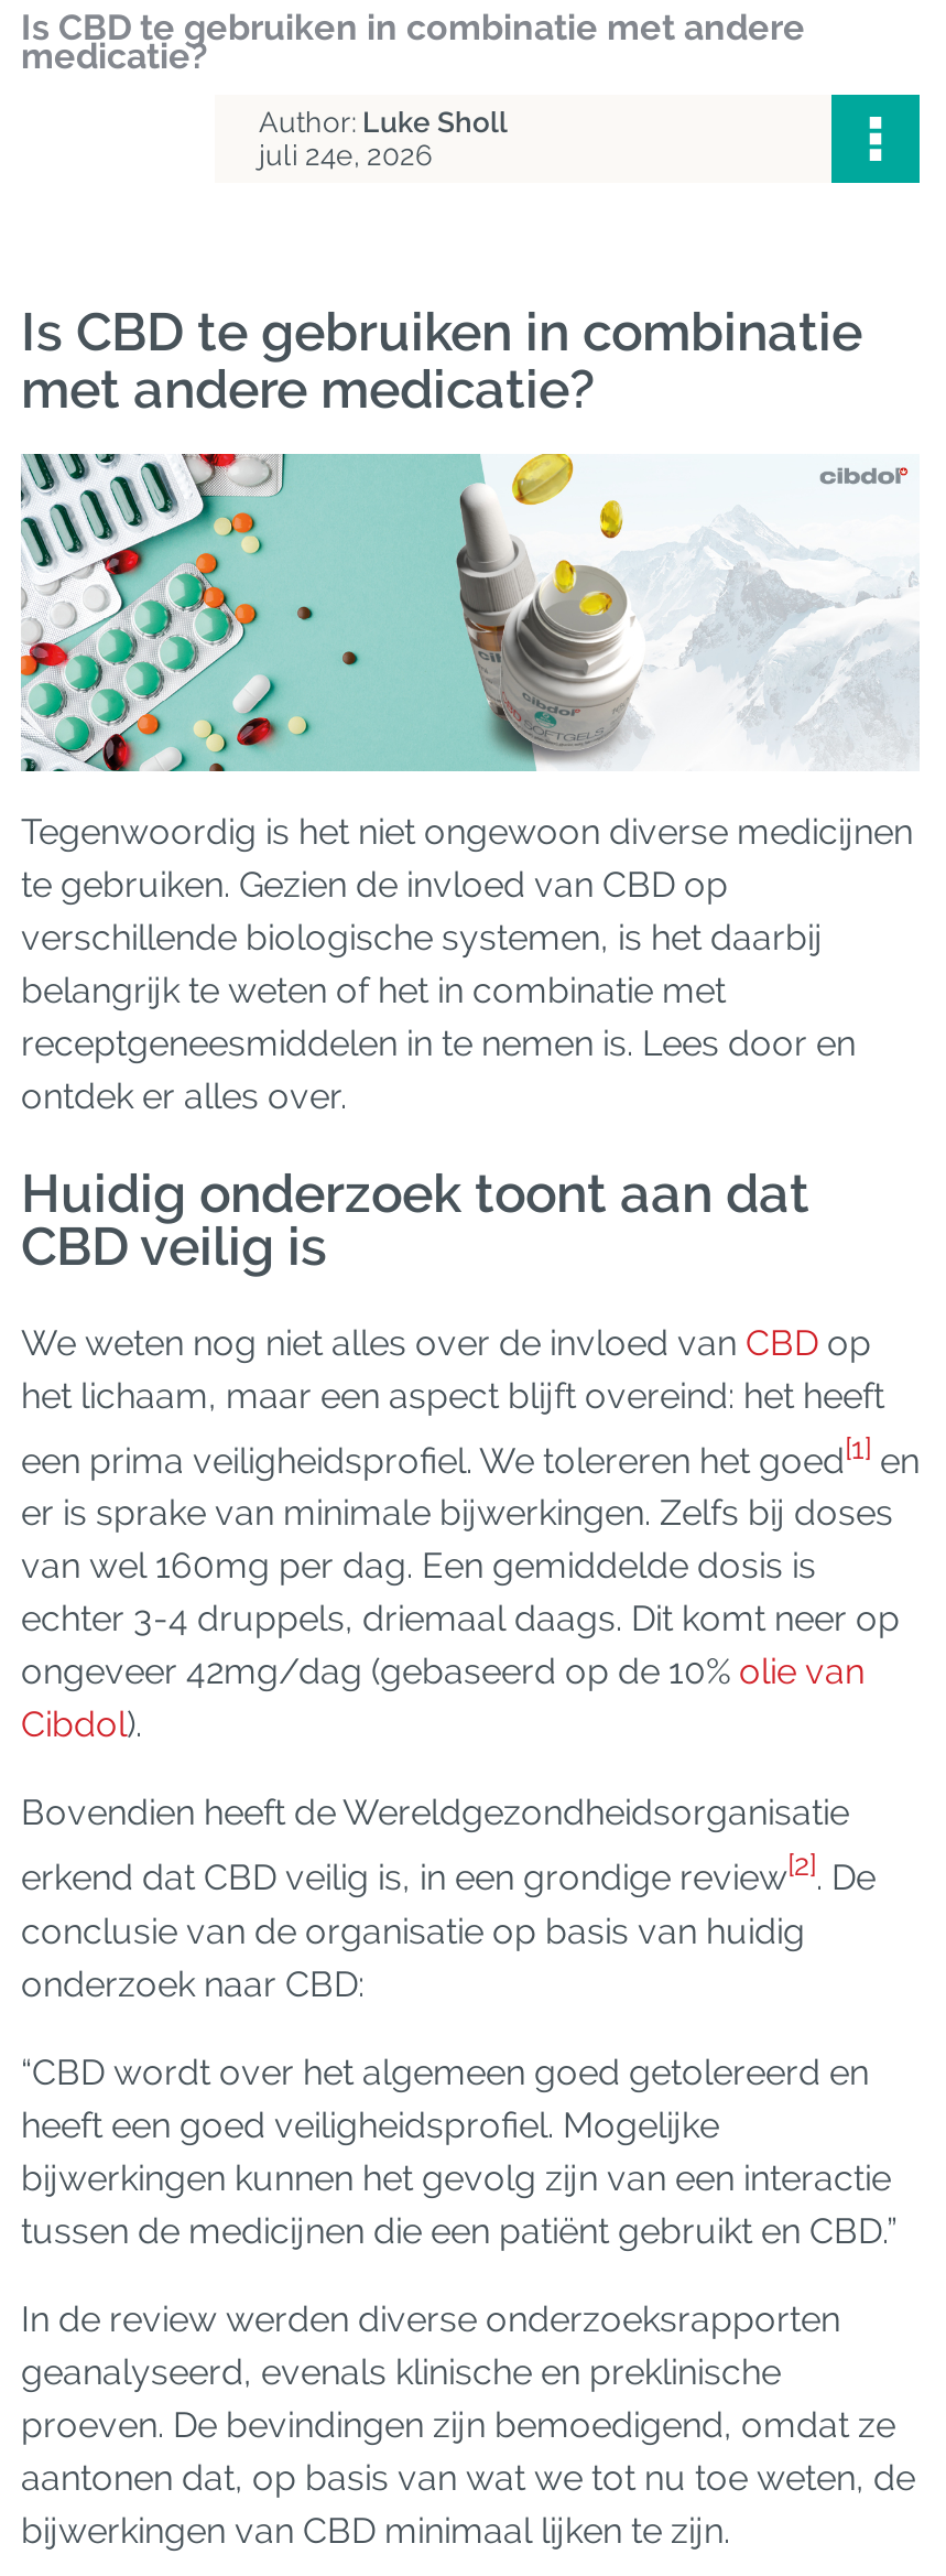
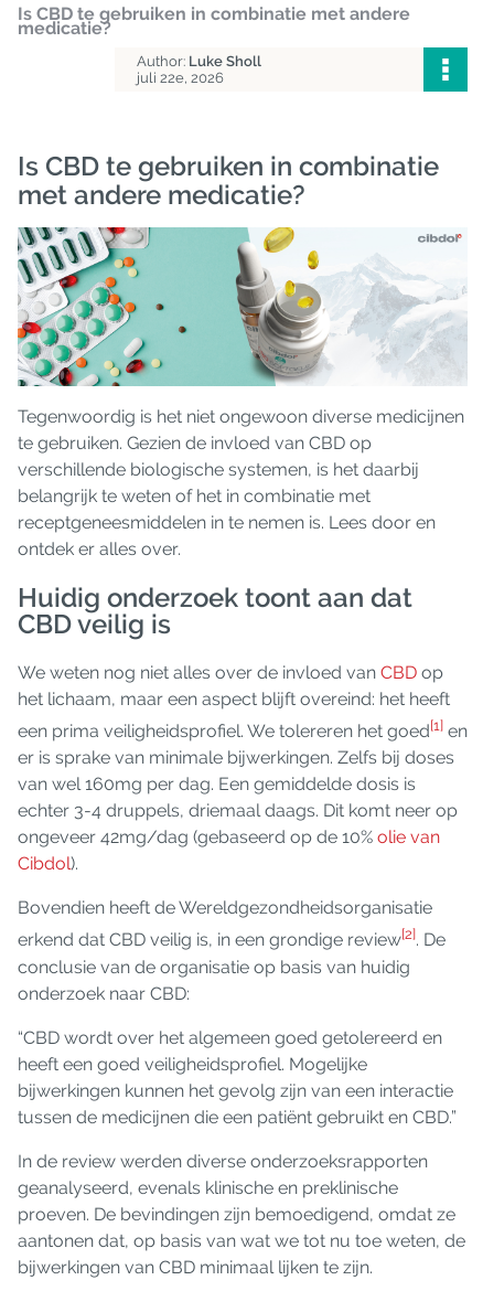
- juli 24e, 2026
+ juli 22e, 2026
